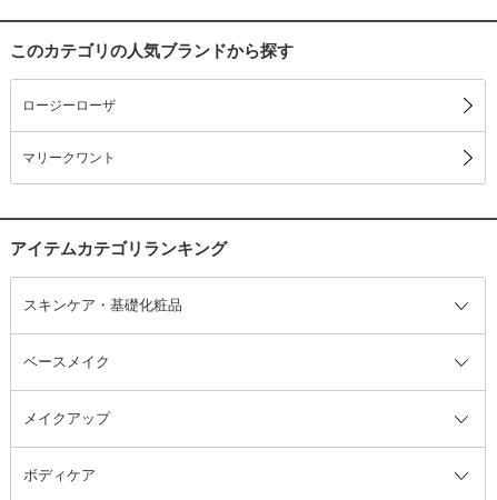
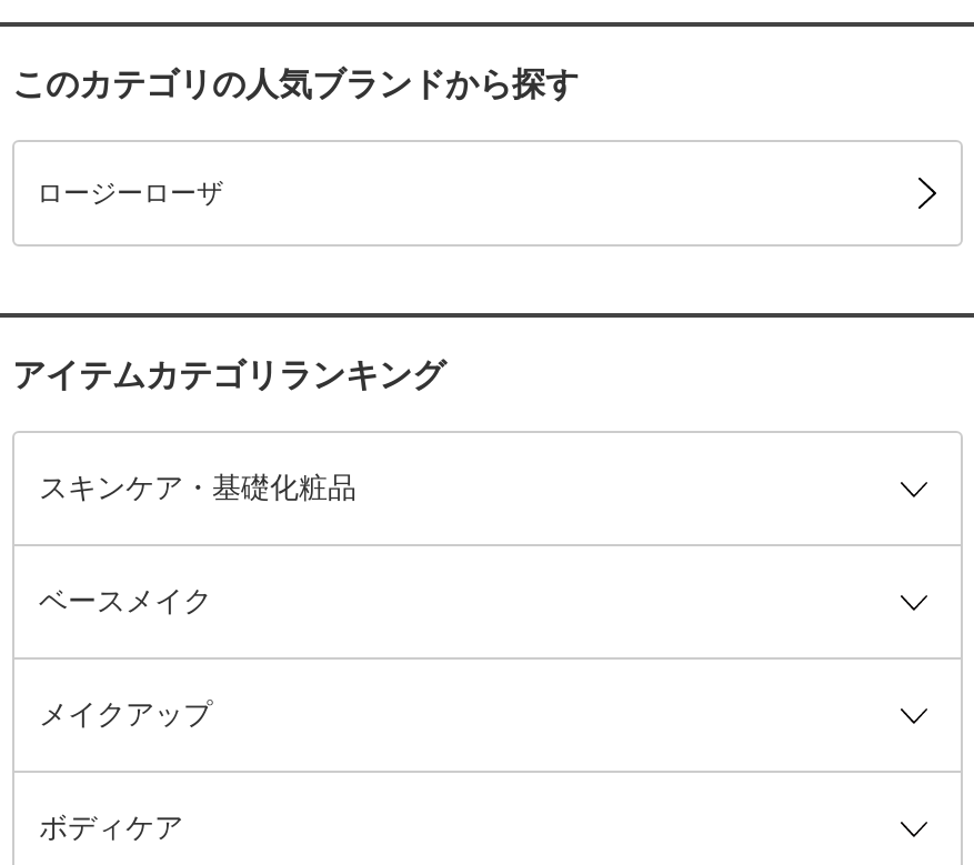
- マリークワント
